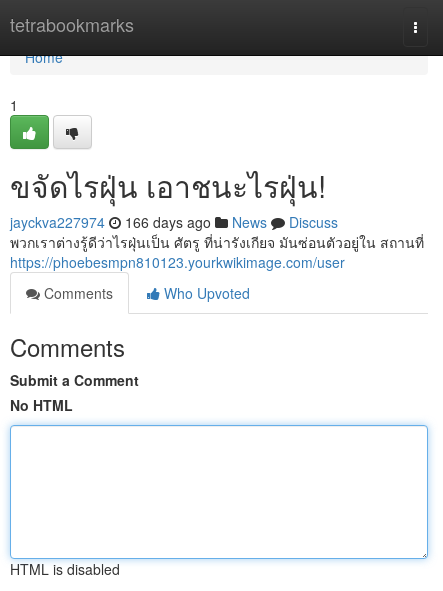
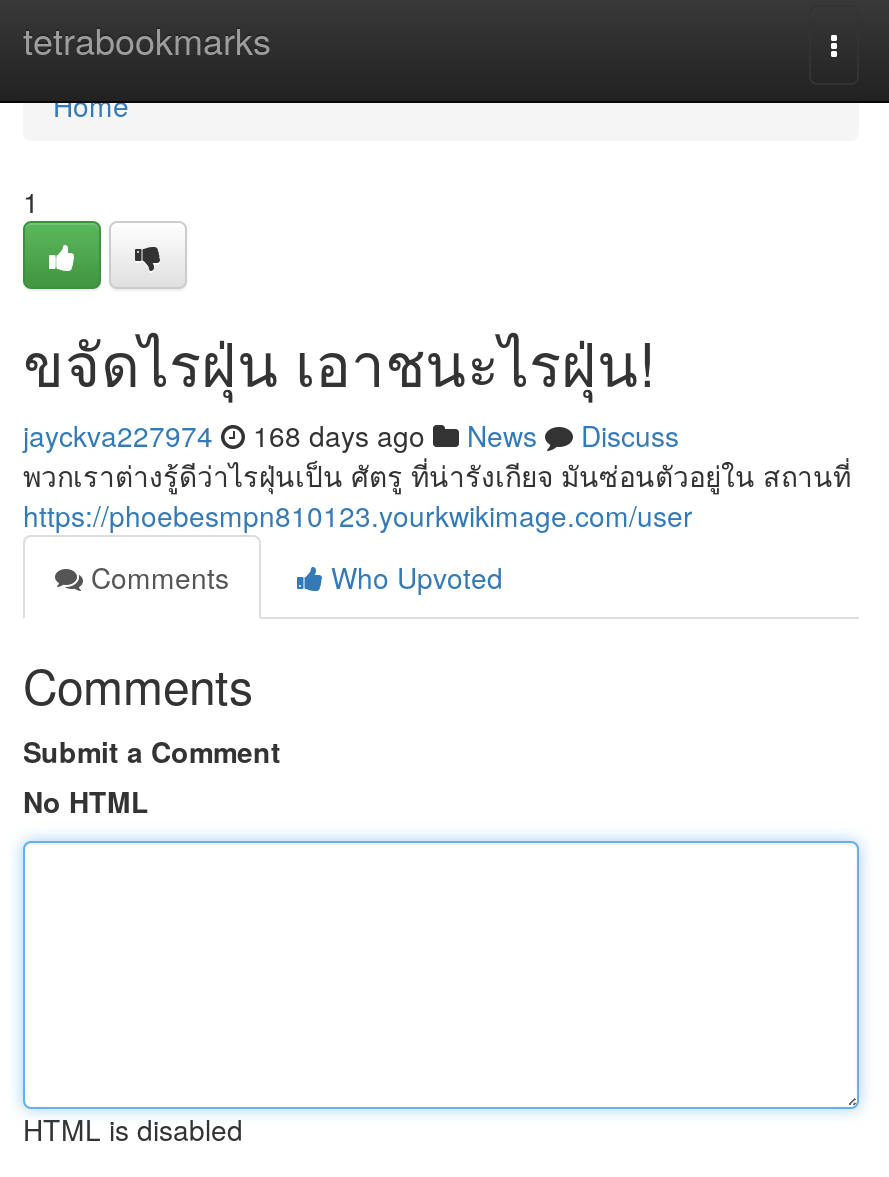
- jayckva227974 166 days ago News Discuss
+ jayckva227974 168 days ago News Discuss
